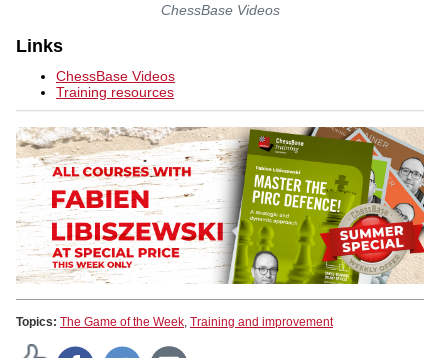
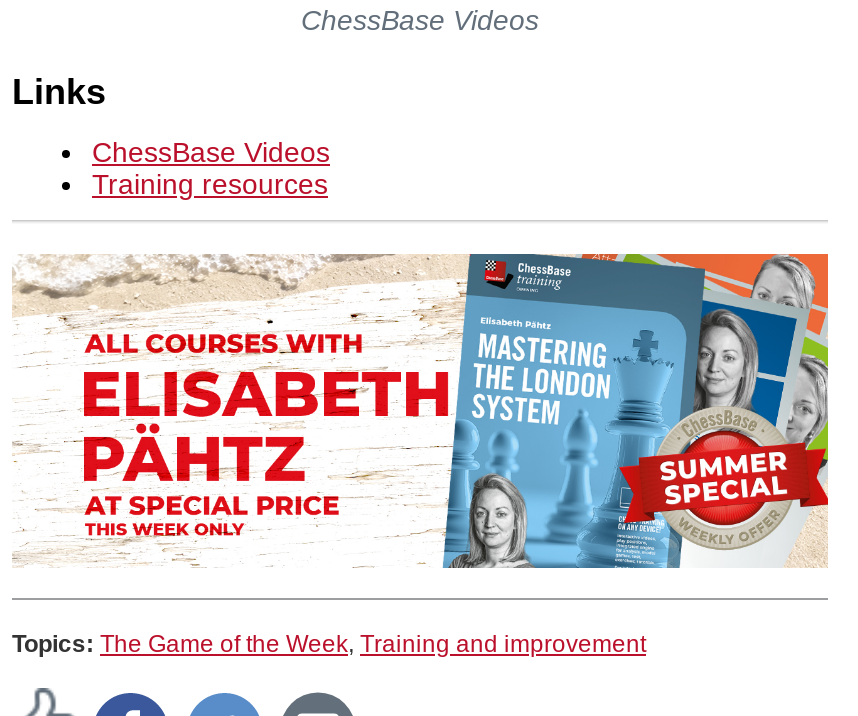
- [image]
+ [image]
